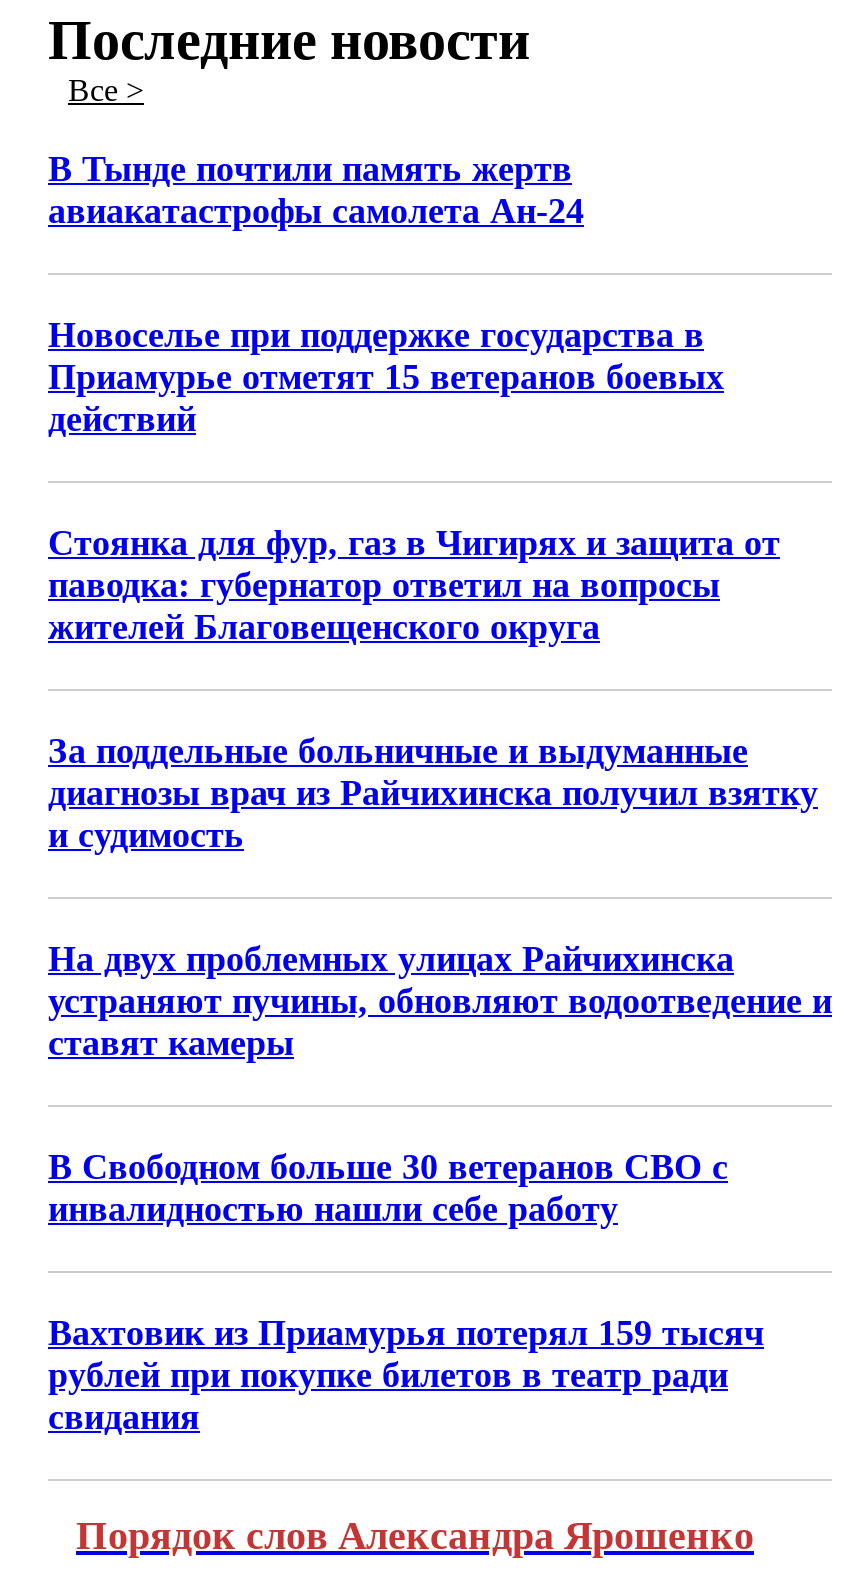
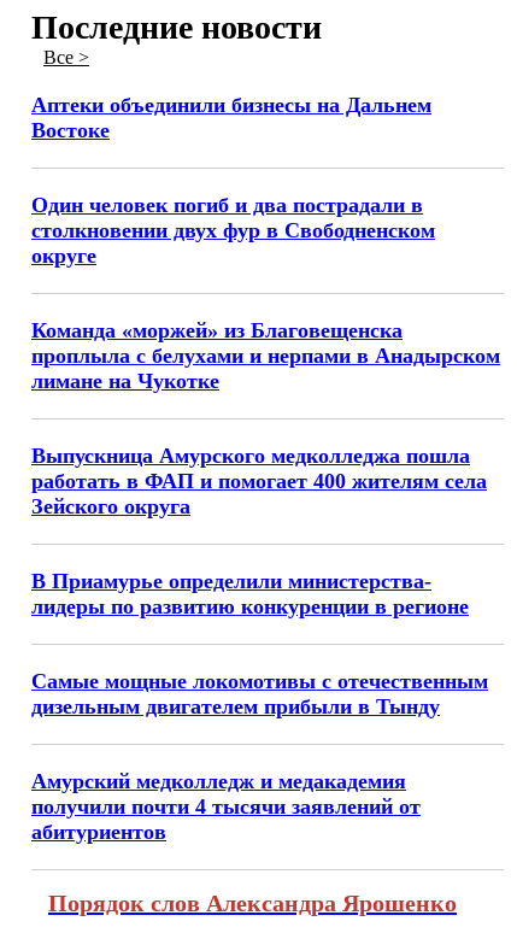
- В Тынде почтили память жертв
- авиакатастрофы самолета Ан-24
+ Аптеки объединили бизнесы на Дальнем
+ Востоке

- Новоселье при поддержке государства в
- Приамурье отметят 15 ветеранов боевых
- действий
+ Один человек погиб и два пострадали в
+ столкновении двух фур в Свободненском
+ округе

- Стоянка для фур, газ в Чигирях и защита от
- паводка: губернатор ответил на вопросы
- жителей Благовещенского округа
+ Команда «моржей» из Благовещенска
+ проплыла с белухами и нерпами в Анадырском
+ лимане на Чукотке

- За поддельные больничные и выдуманные
- диагнозы врач из Райчихинска получил взятку
- и судимость
+ Выпускница Амурского медколледжа пошла
+ работать в ФАП и помогает 400 жителям села
+ Зейского округа

- На двух проблемных улицах Райчихинска
- устраняют пучины, обновляют водоотведение и
- ставят камеры
+ В Приамурье определили министерства-
+ лидеры по развитию конкуренции в регионе

- В Свободном больше 30 ветеранов СВО с
- инвалидностью нашли себе работу
+ Самые мощные локомотивы с отечественным
+ дизельным двигателем прибыли в Тынду

- Вахтовик из Приамурья потерял 159 тысяч
- рублей при покупке билетов в театр ради
- свидания
+ Амурский медколледж и медакадемия
+ получили почти 4 тысячи заявлений от
+ абитуриентов
